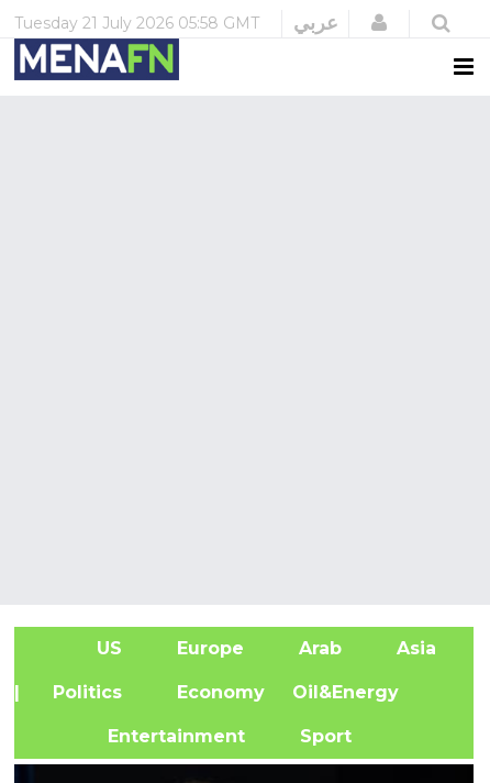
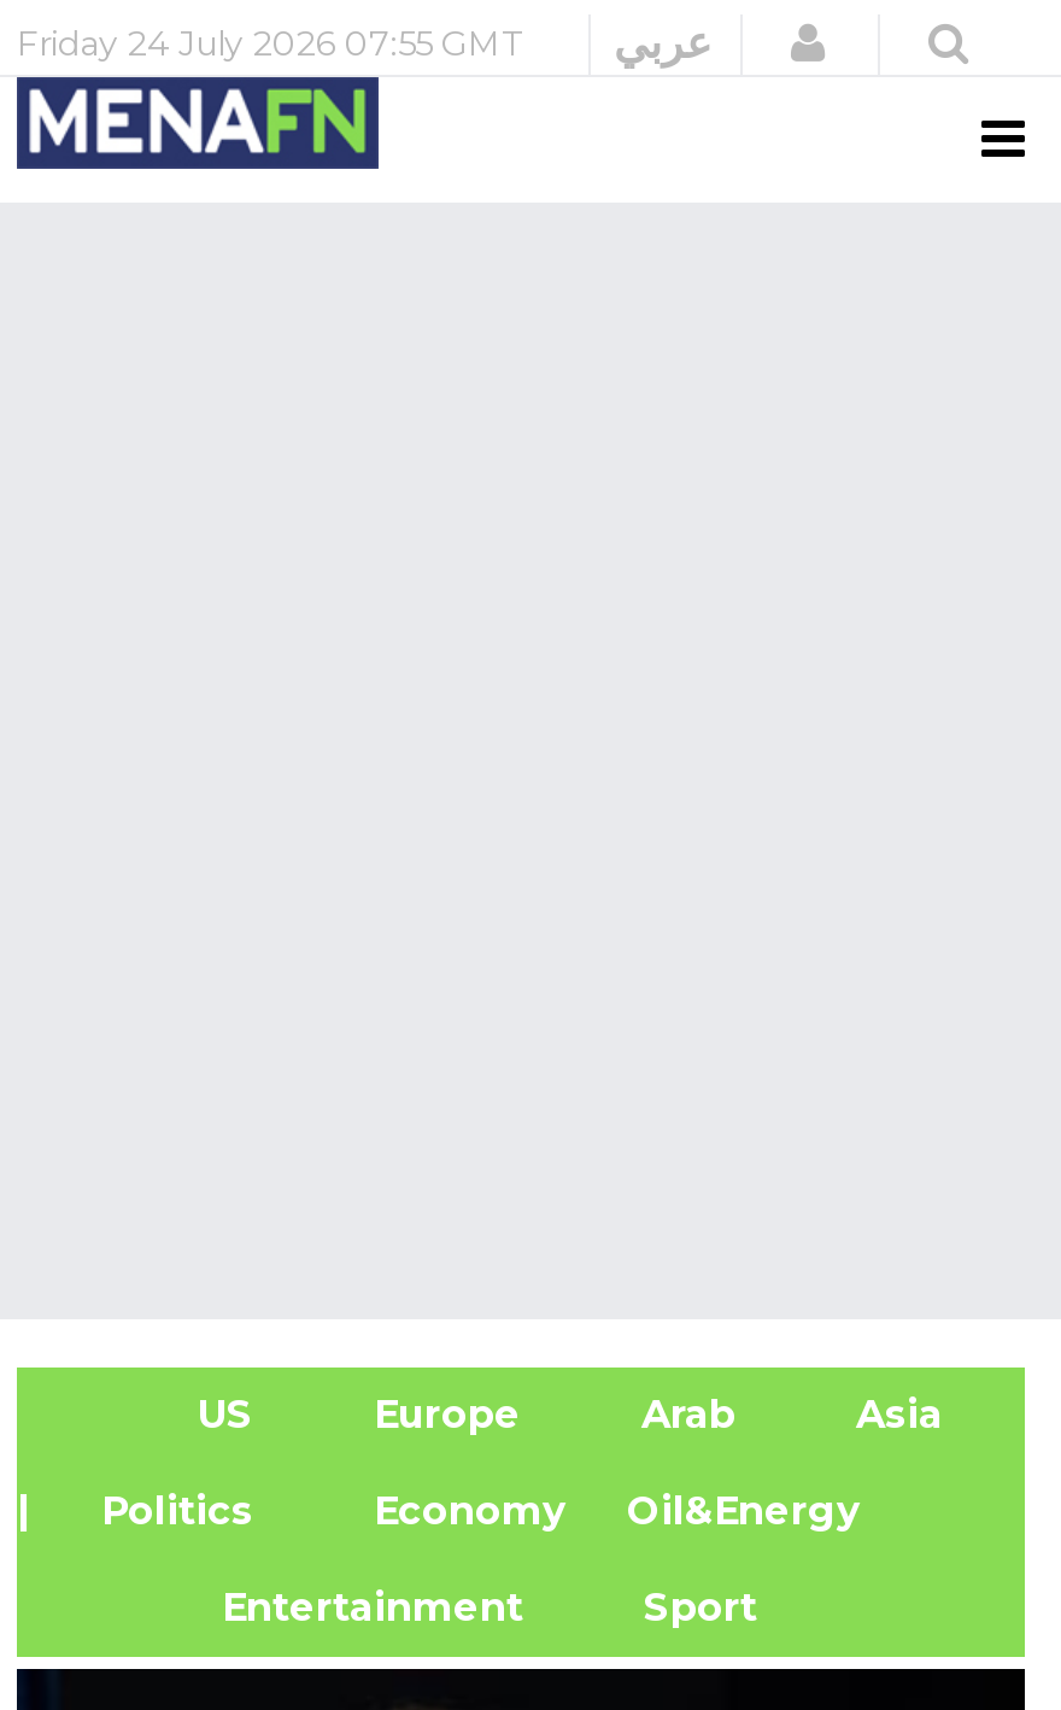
- Tuesday 21 July 2026 05:58 GMT
+ Friday 24 July 2026 07:55 GMT
